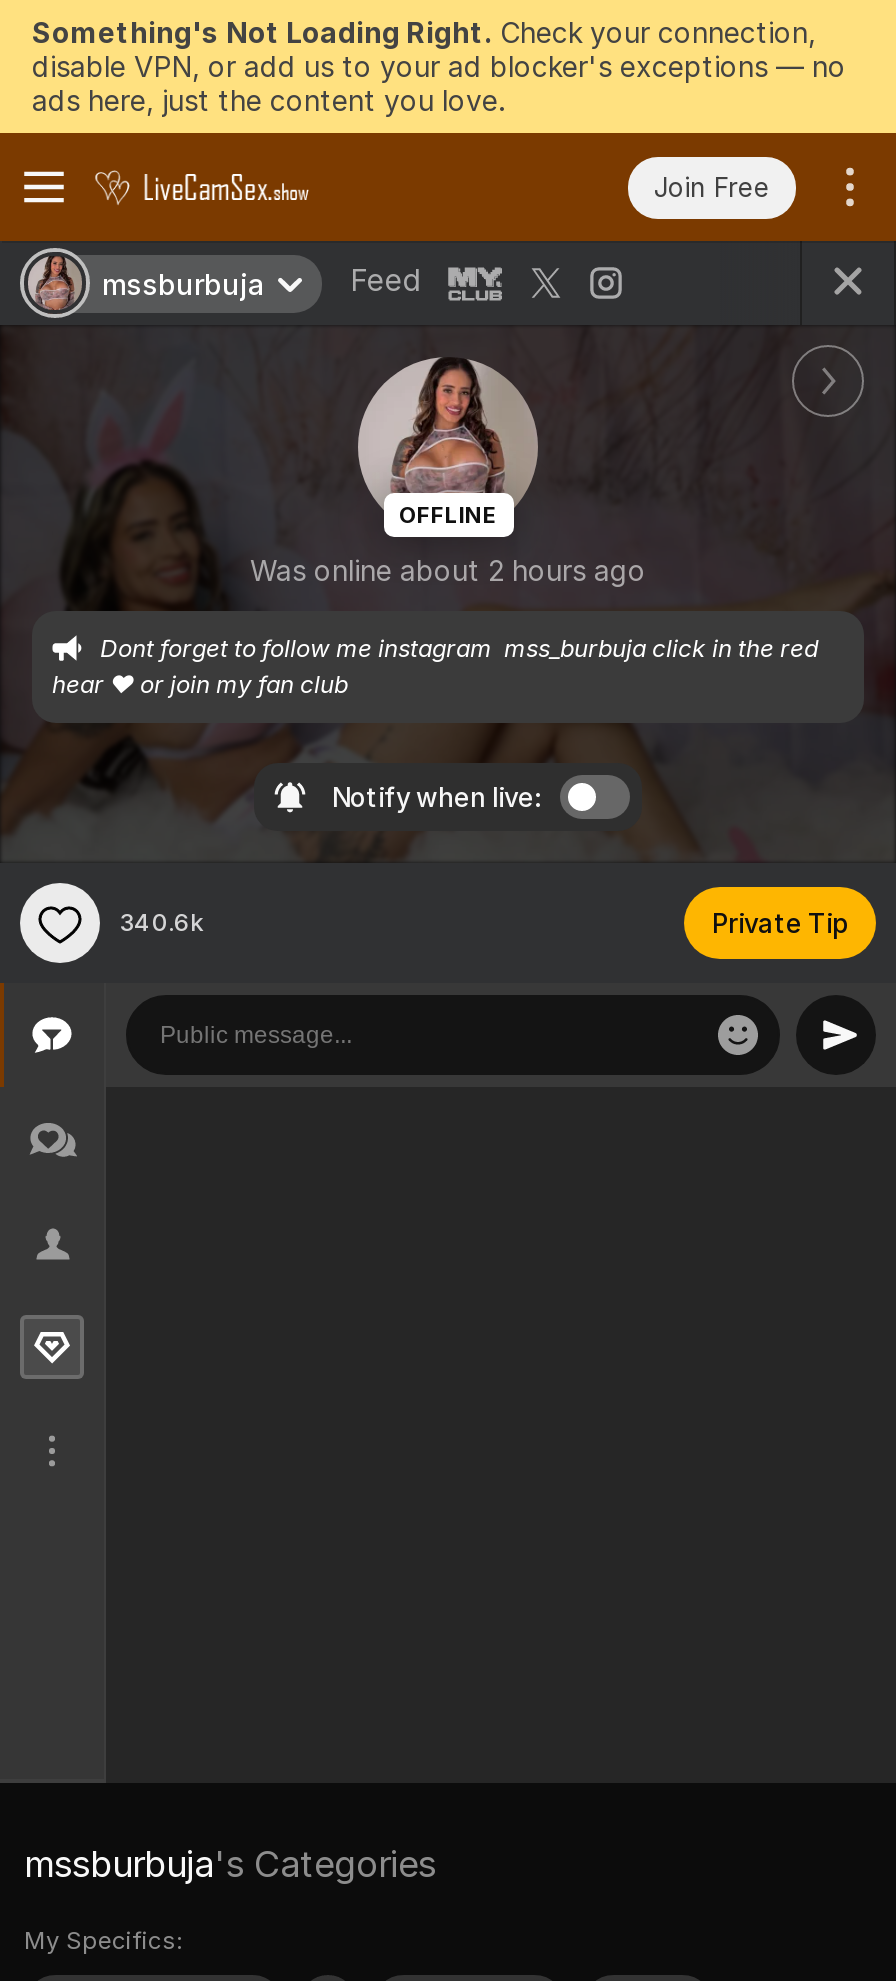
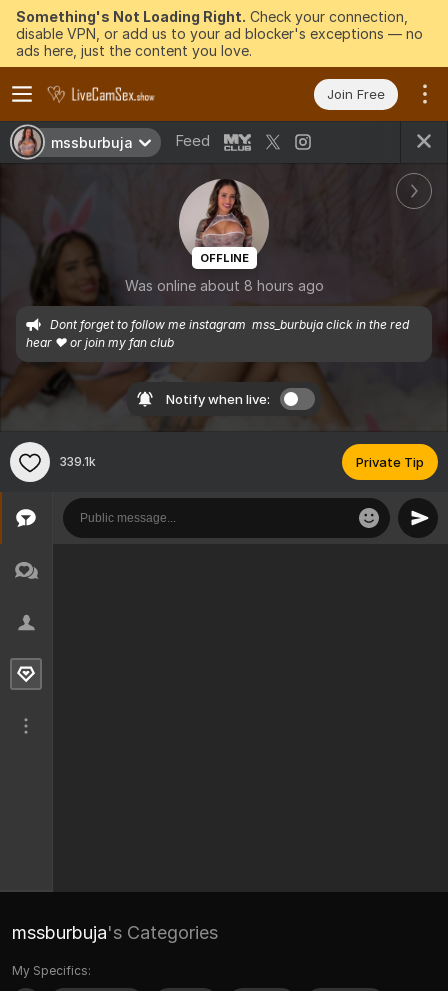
- Was online about 2 hours ago
+ Was online about 8 hours ago

- 340.6k
+ 339.1k
